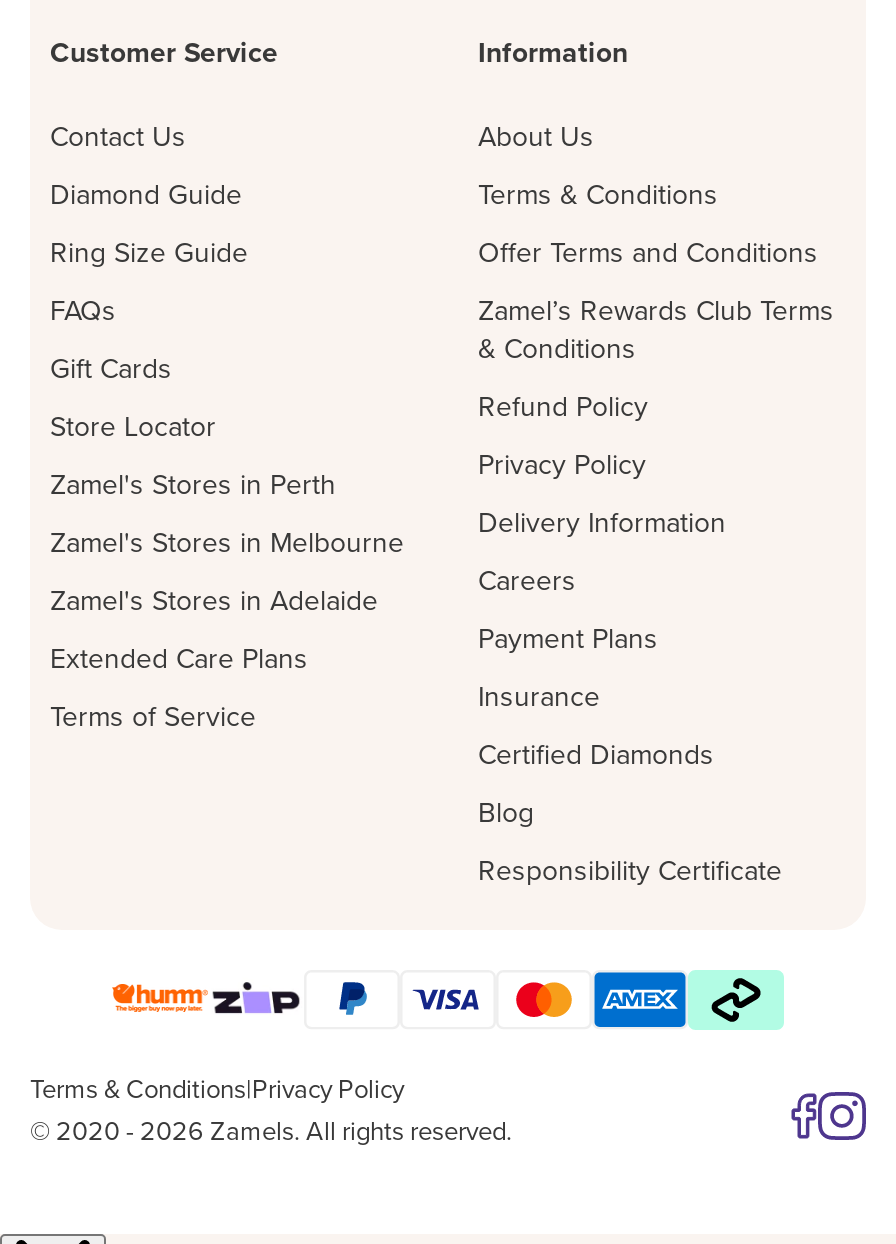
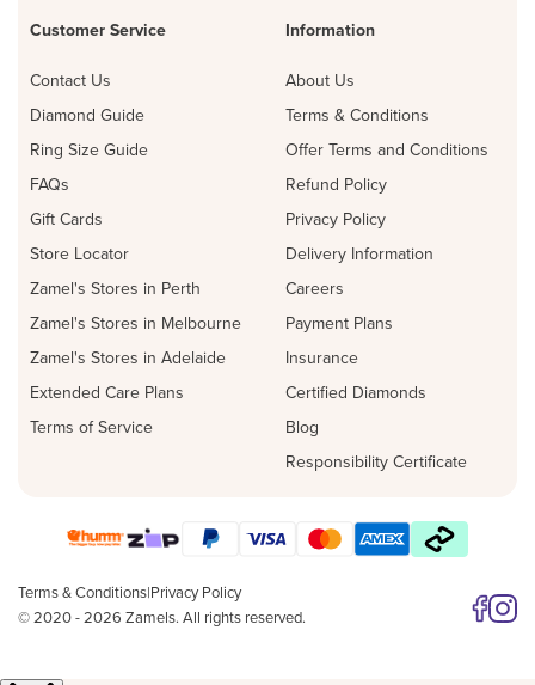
- Zamel’s Rewards Club Terms
- & Conditions
